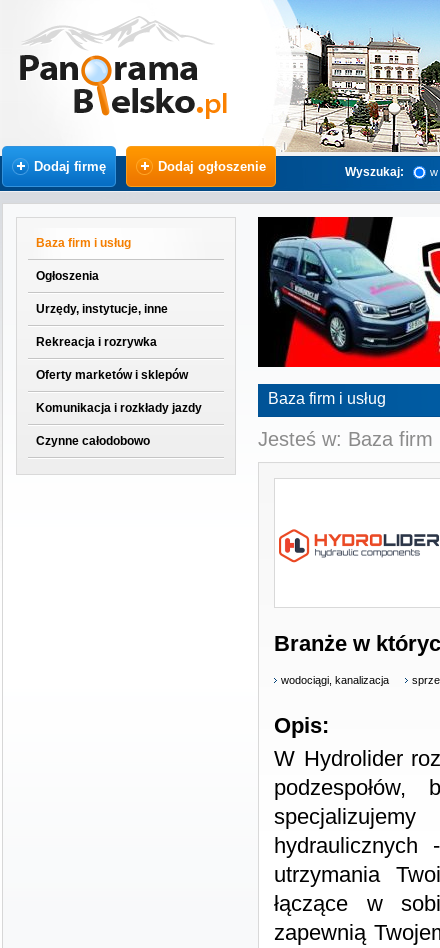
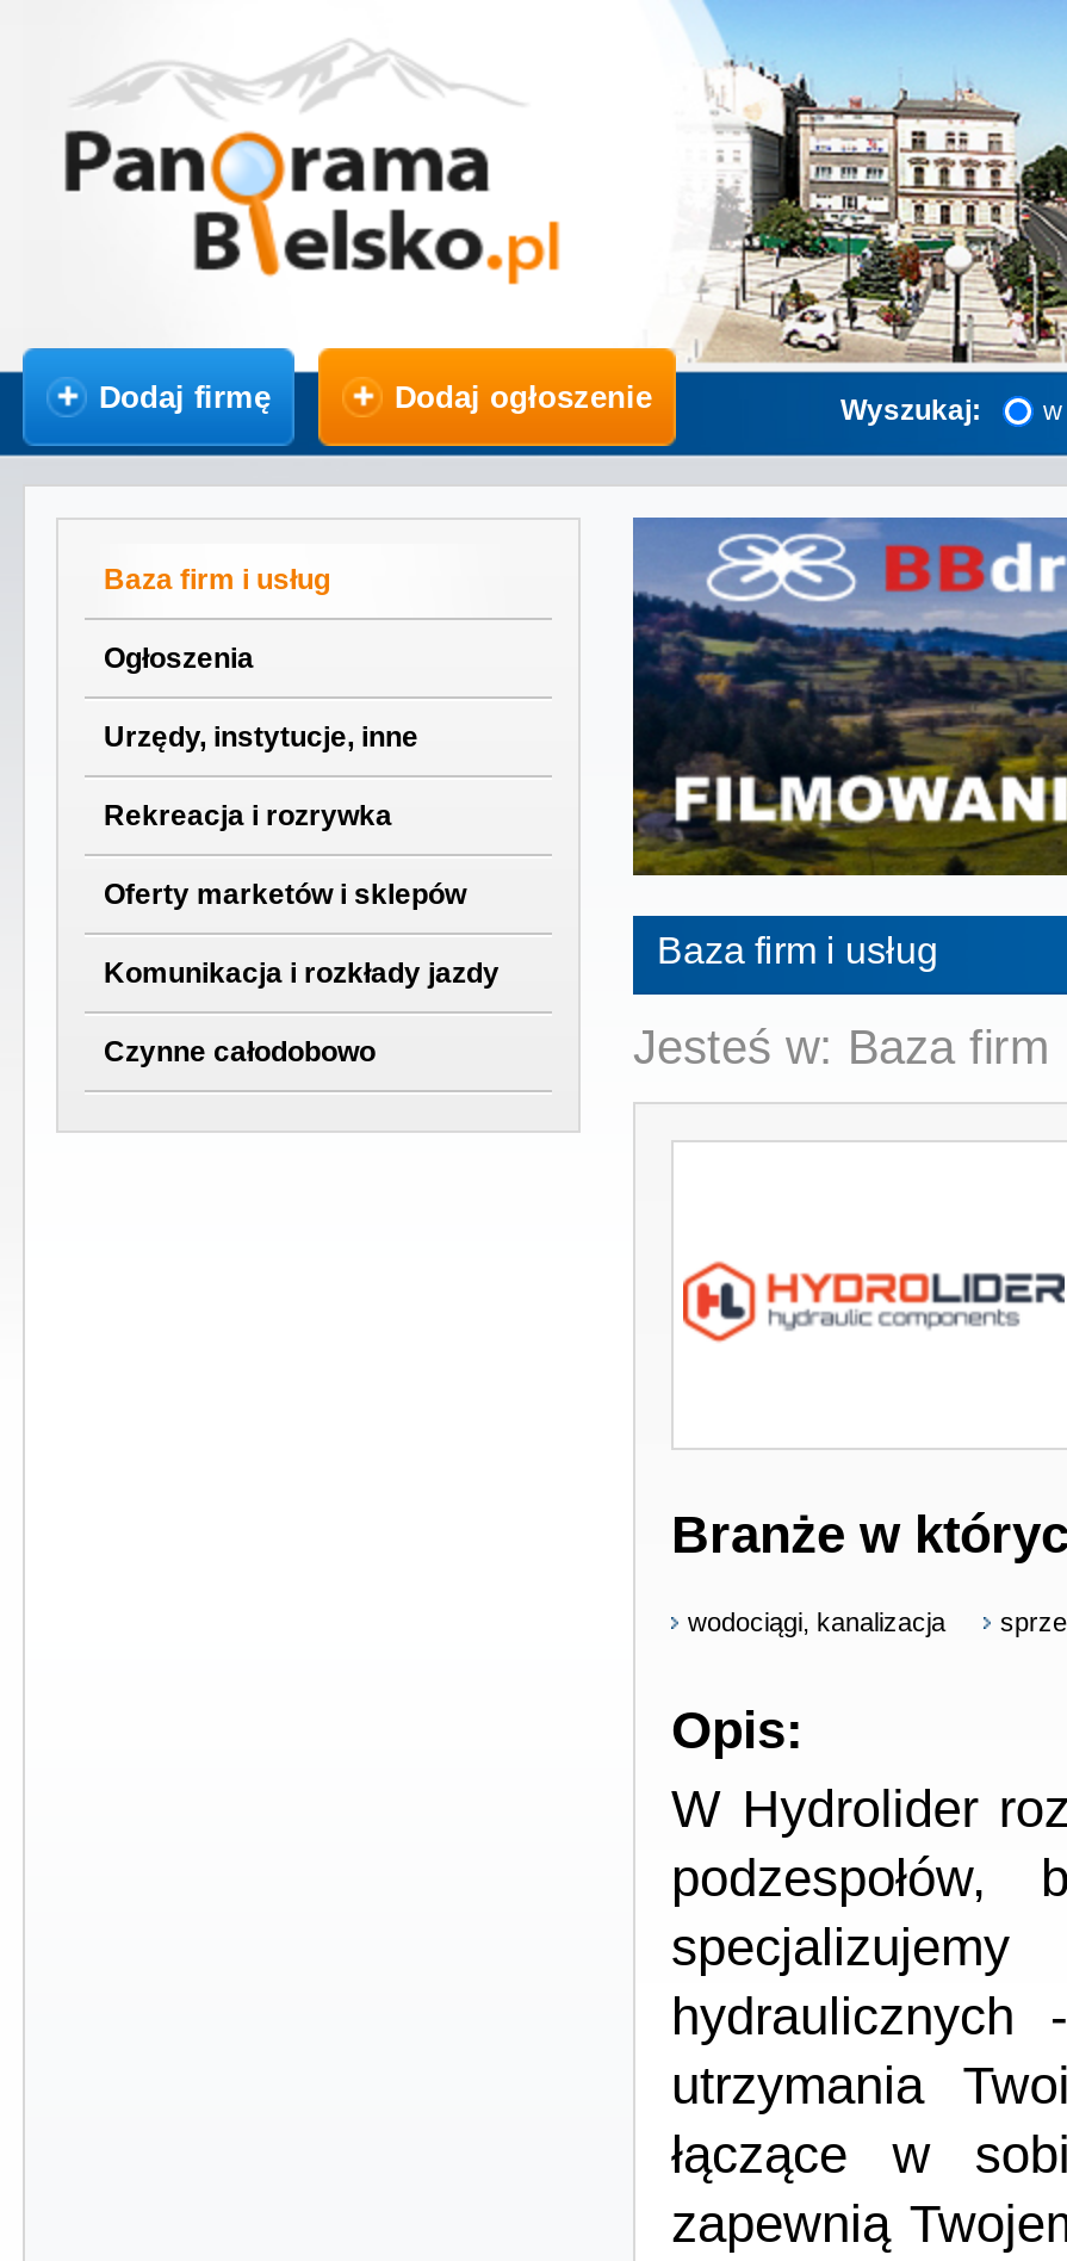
- [image]
+ [image]
